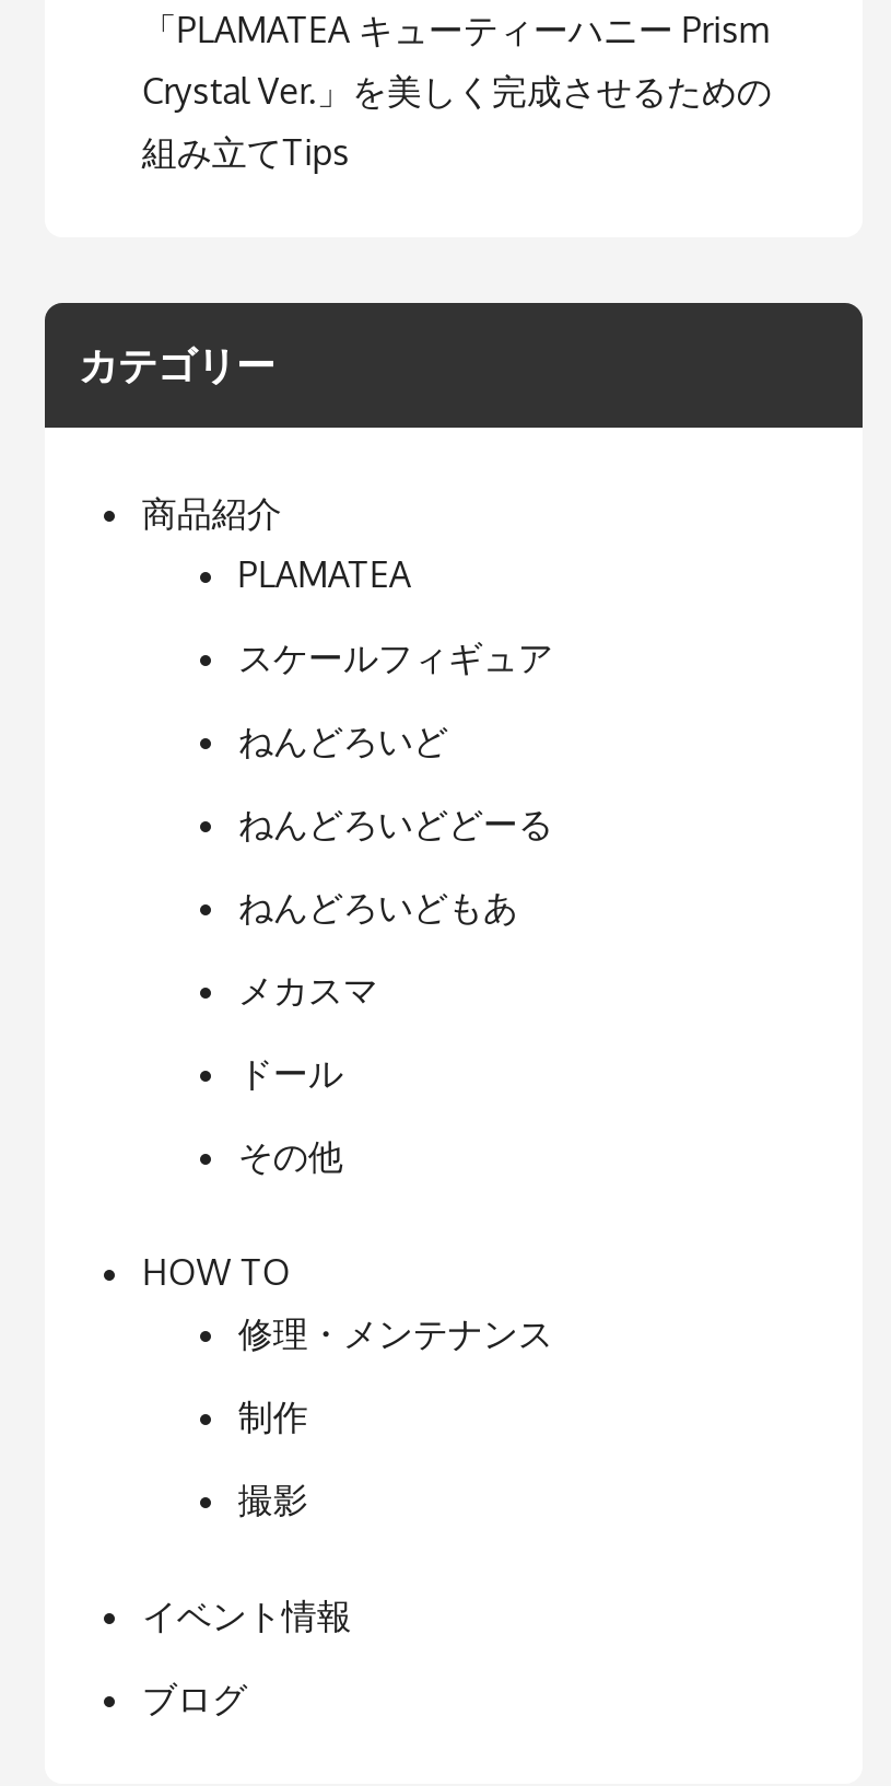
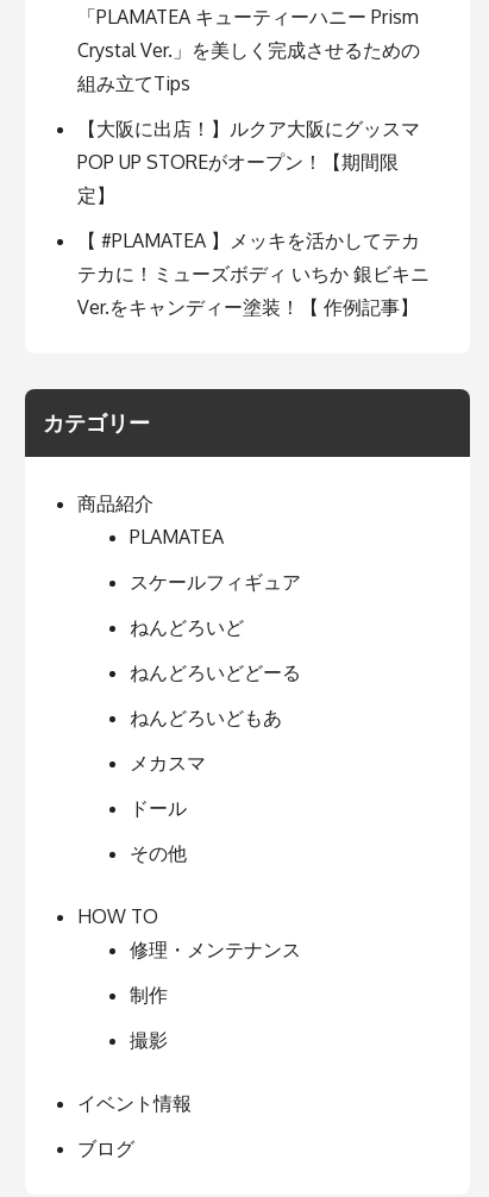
+ 【大阪に出店！】ルクア大阪にグッスマ
+ POP UP STOREがオープン！【期間限
+ 定】
+ 【 #PLAMATEA 】メッキを活かしてテカ
+ テカに！ミューズボディ いちか 銀ビキニ
+ Ver.をキャンディー塗装！【 作例記事】
